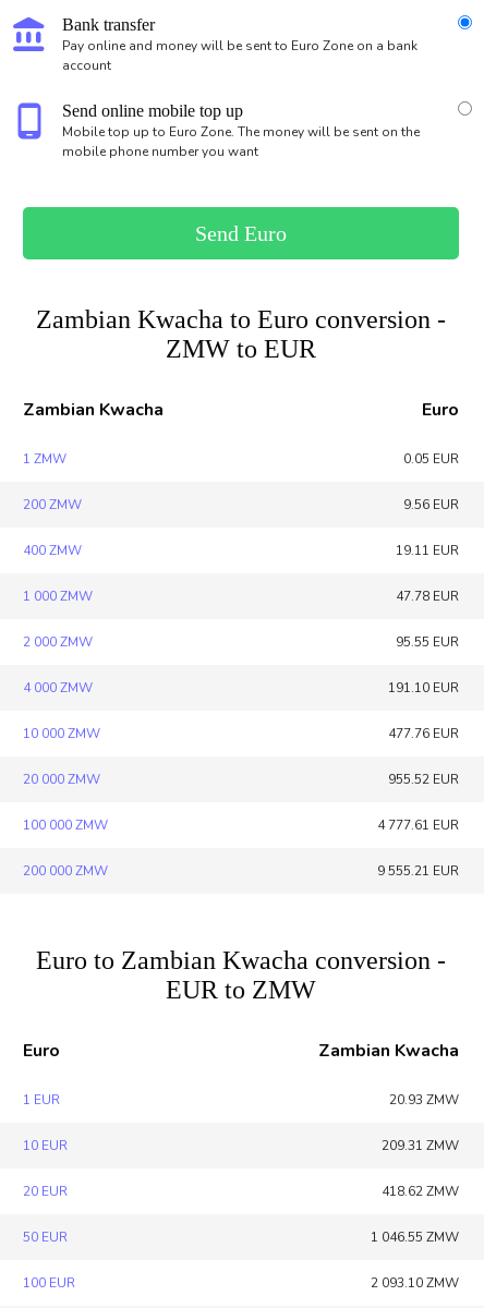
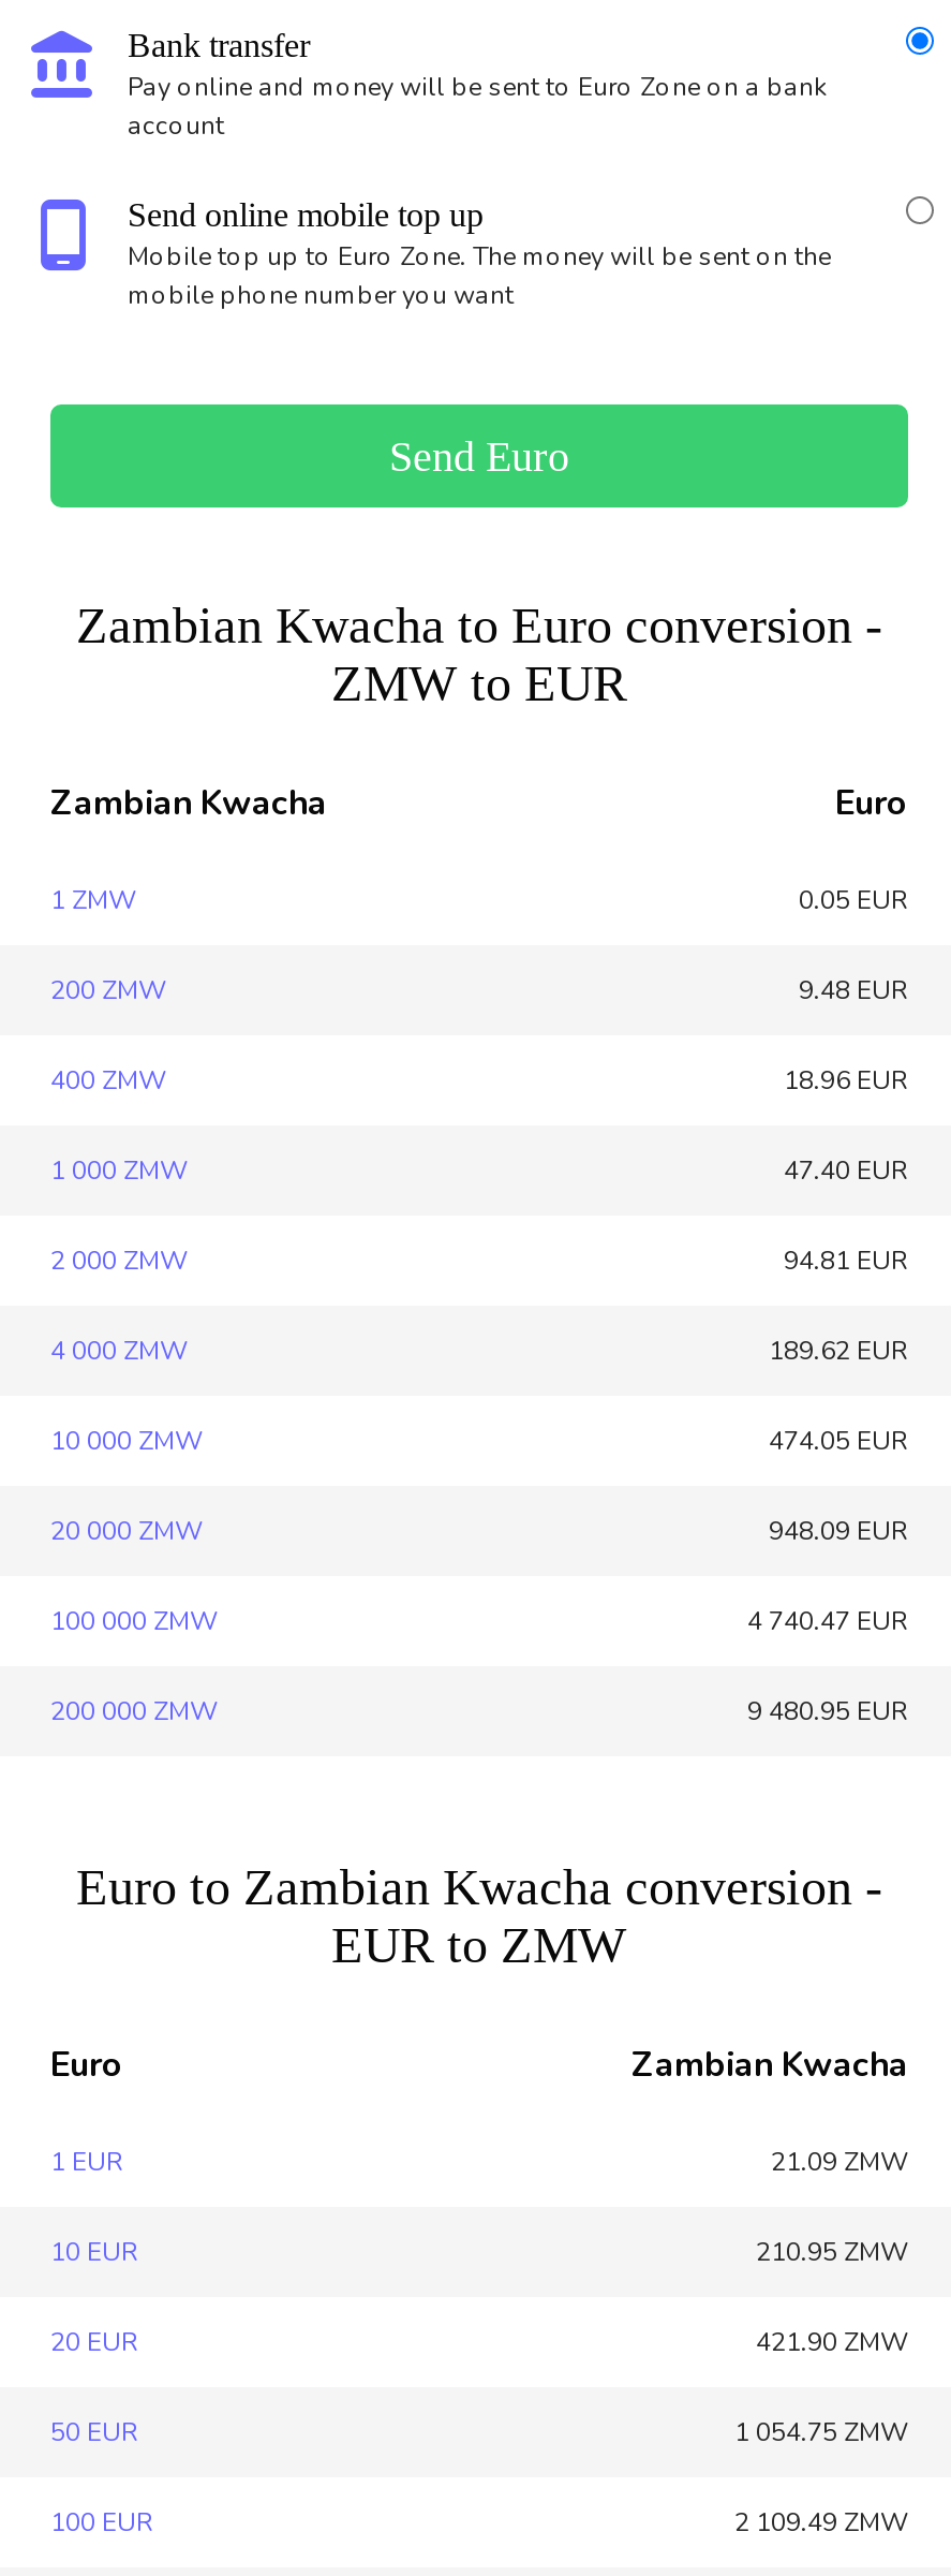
- 9.56 EUR
+ 9.48 EUR

- 19.11 EUR
+ 18.96 EUR

- 47.78 EUR
+ 47.40 EUR

- 95.55 EUR
+ 94.81 EUR

- 191.10 EUR
+ 189.62 EUR

- 477.76 EUR
+ 474.05 EUR

- 955.52 EUR
+ 948.09 EUR

- 4 777.61 EUR
+ 4 740.47 EUR

- 9 555.21 EUR
+ 9 480.95 EUR

- 20.93 ZMW
+ 21.09 ZMW

- 209.31 ZMW
+ 210.95 ZMW

- 418.62 ZMW
+ 421.90 ZMW

- 1 046.55 ZMW
+ 1 054.75 ZMW

- 2 093.10 ZMW
+ 2 109.49 ZMW
